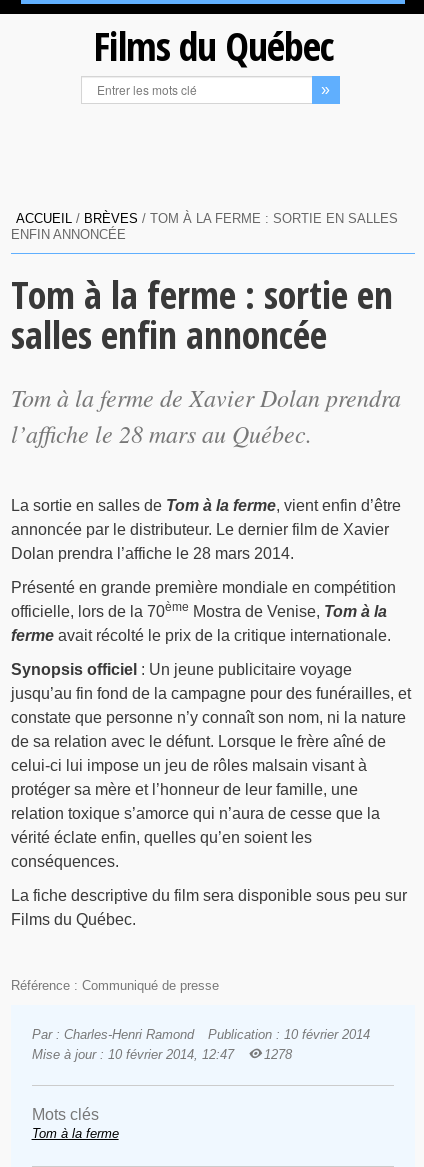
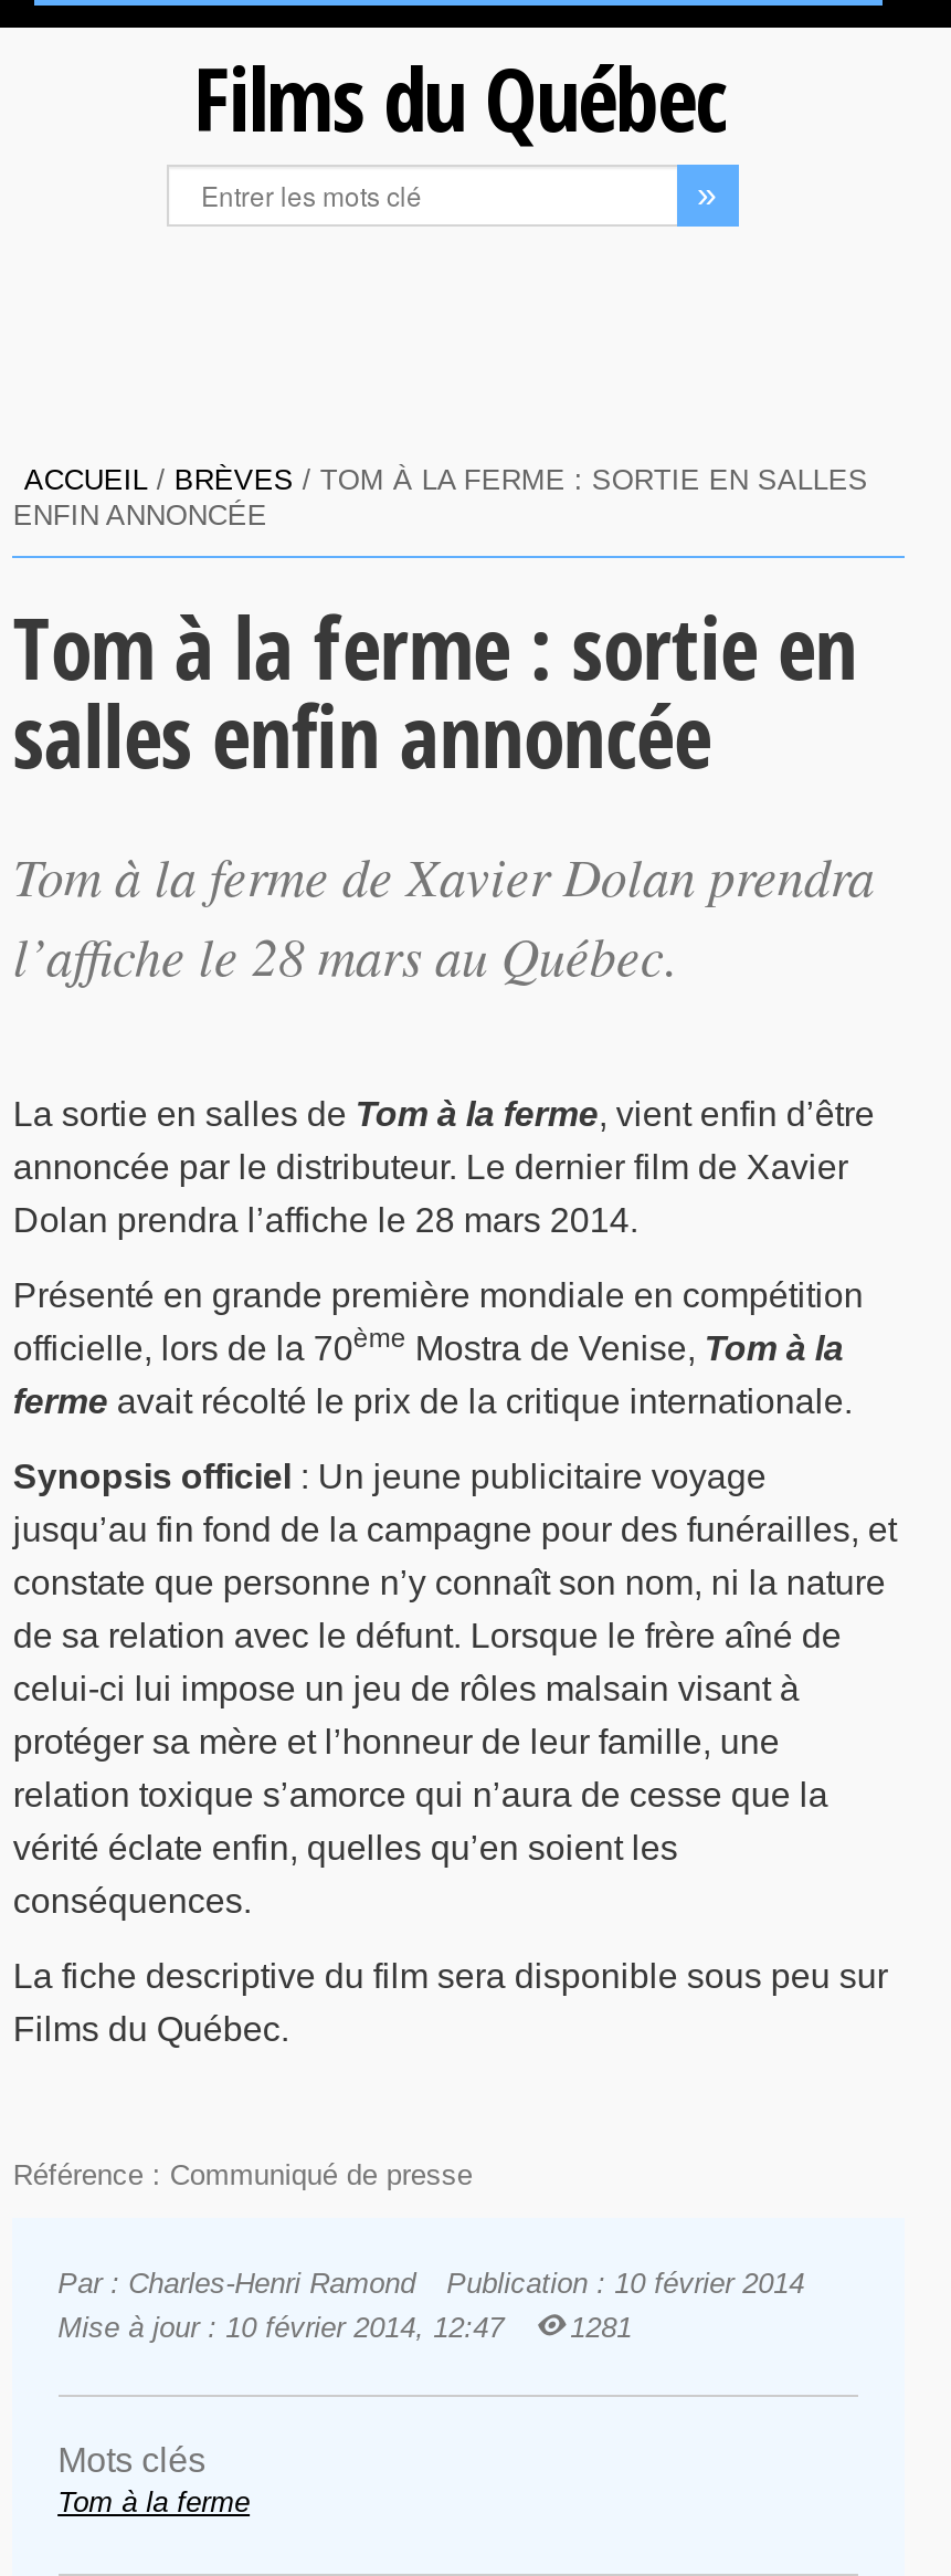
- 1278
+ 1281
